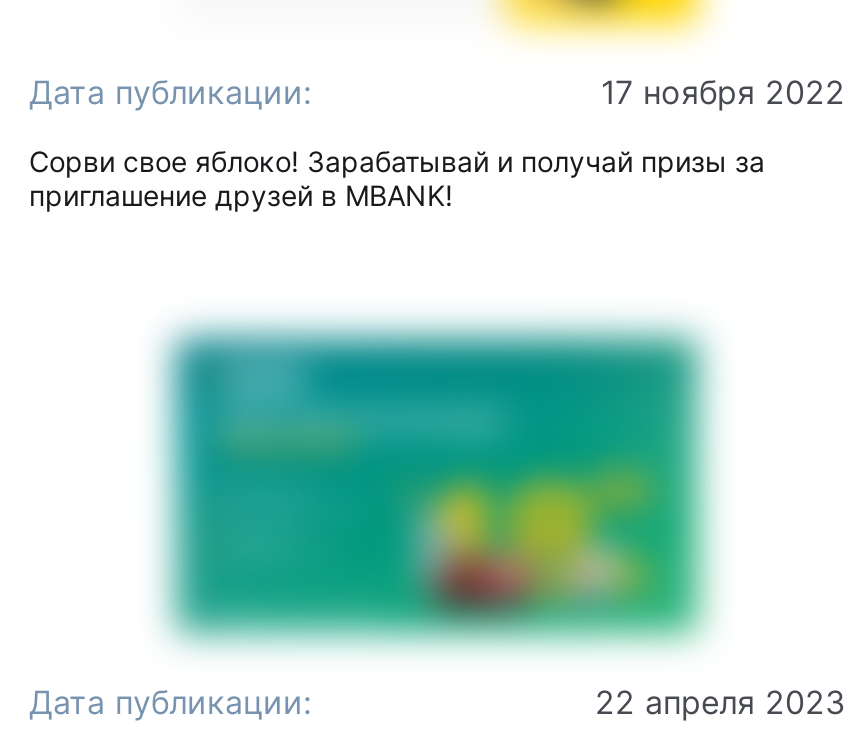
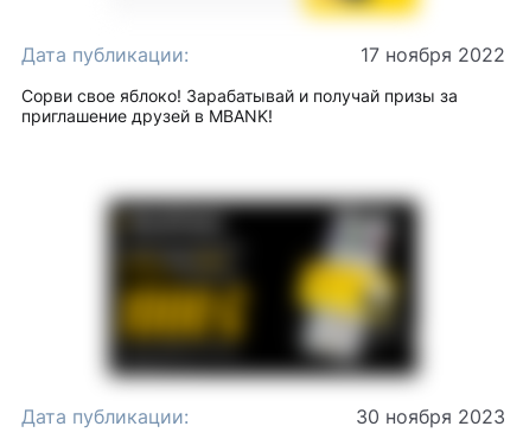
- [image]
- 22 апреля 2023
+ [image]
+ 30 ноября 2023
